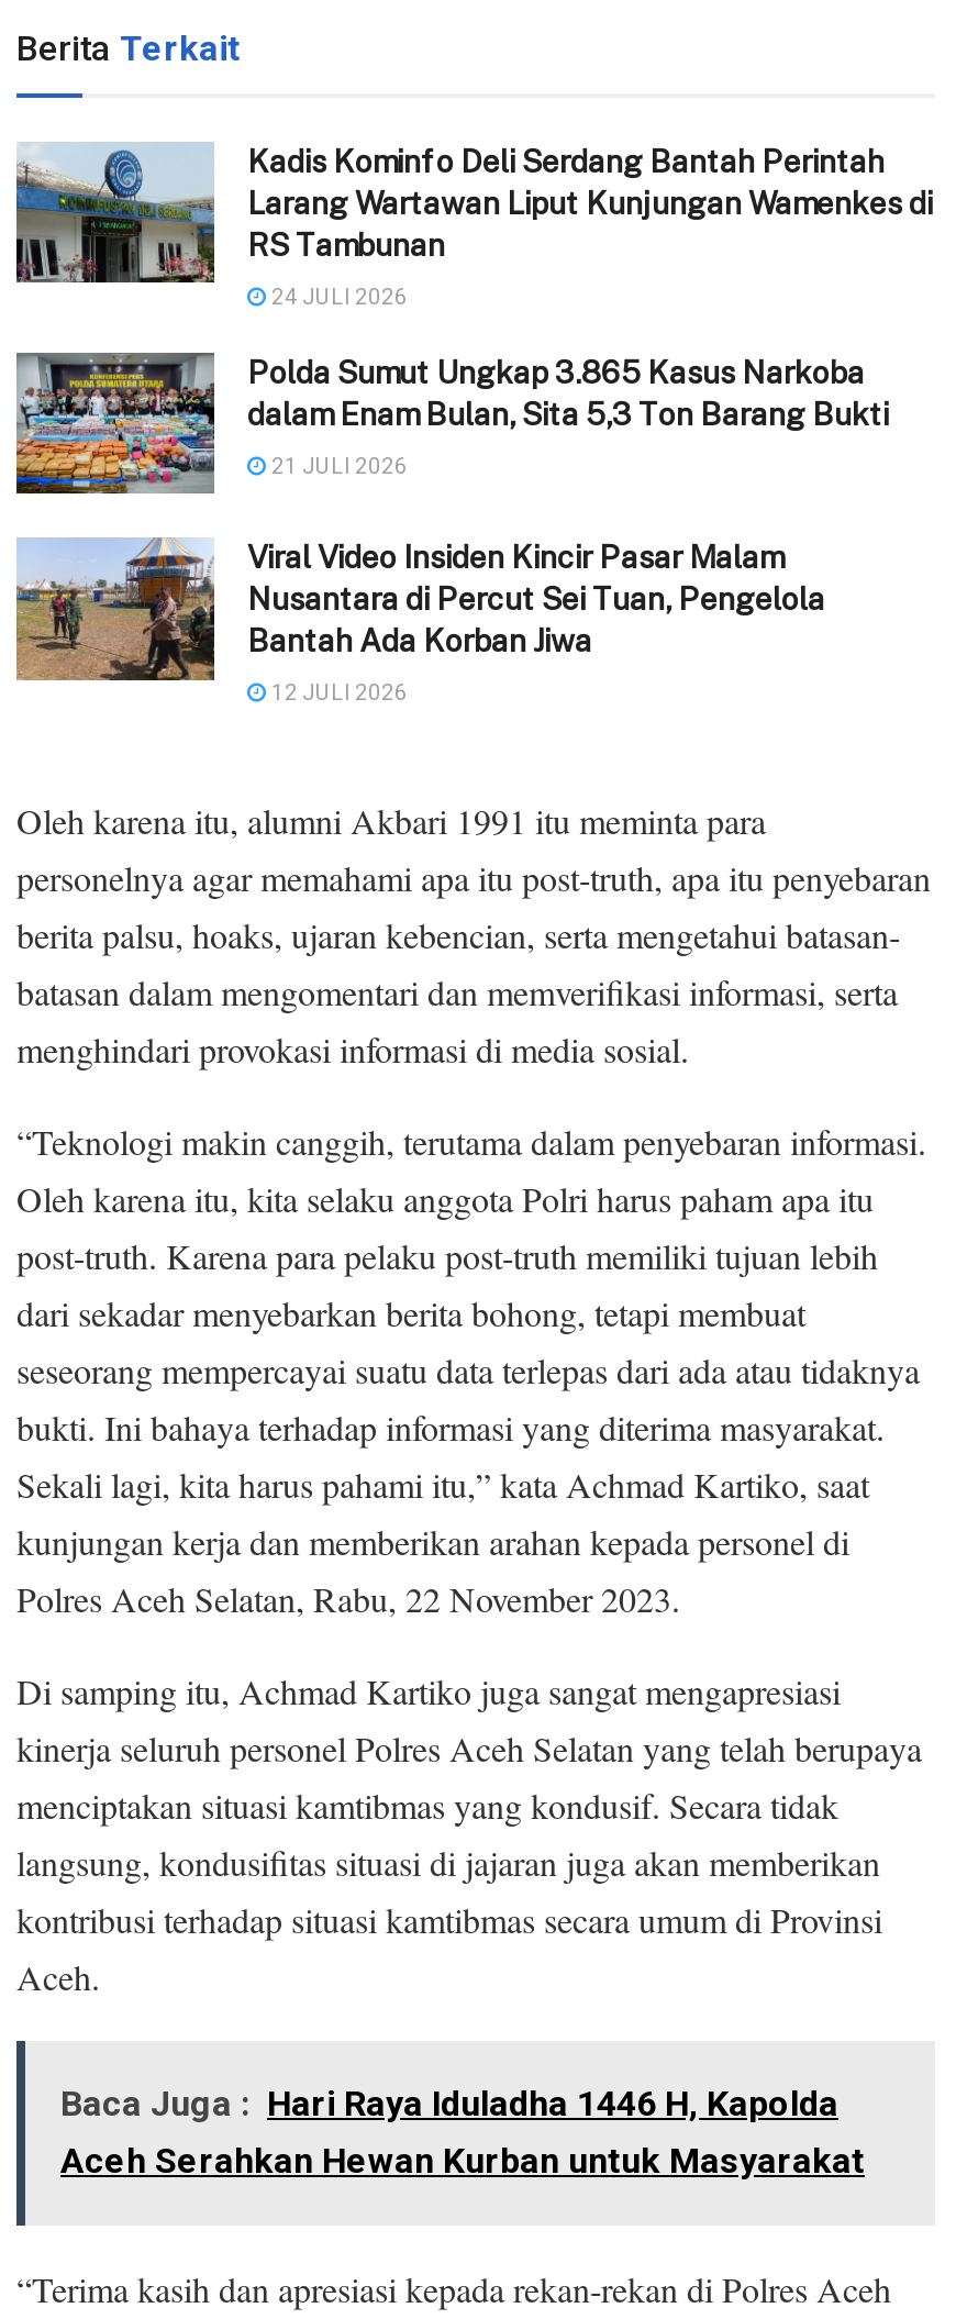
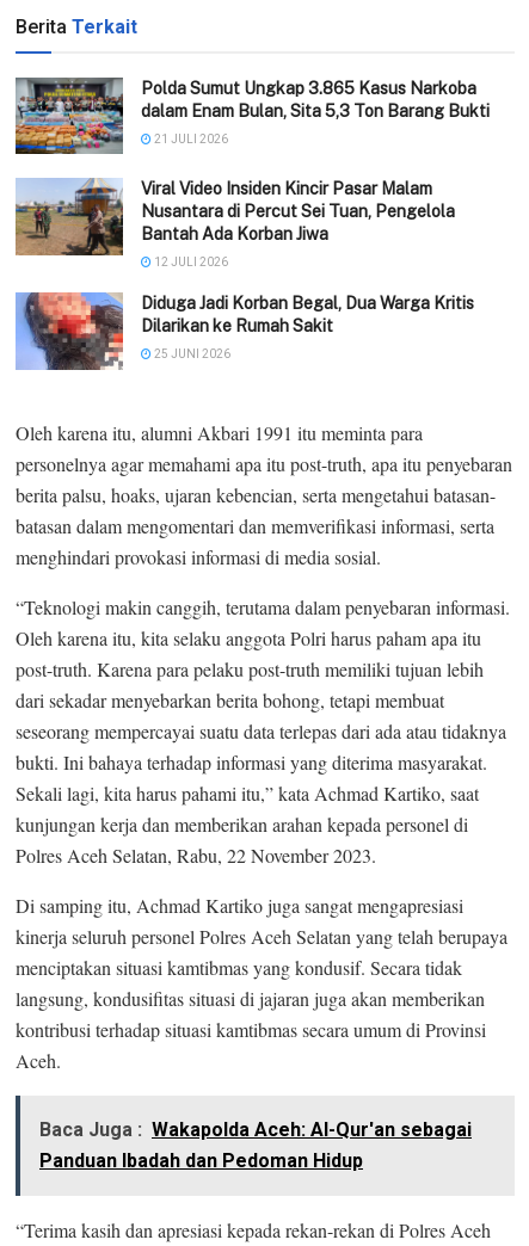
- [image]
- Kadis Kominfo Deli Serdang Bantah Perintah
- Larang Wartawan Liput Kunjungan Wamenkes di
- RS Tambunan
- 24 JULI 2026

moved up: [image] | Polda Sumut Ungkap 3.865 Kasus Narkoba | dalam Enam Bulan, Sita 5,3 Ton Barang Bukti | 21 JULI 2026 | Viral Video Insiden Kincir Pasar Malam | Nusantara di Percut Sei Tuan, Pengelola | Bantah Ada Korban Jiwa | 12 JULI 2026

+ [image]
+ Diduga Jadi Korban Begal, Dua Warga Kritis
+ Dilarikan ke Rumah Sakit
+ 25 JUNI 2026

- Baca Juga : Hari Raya Iduladha 1446 H, Kapolda
- Aceh Serahkan Hewan Kurban untuk Masyarakat
+ Baca Juga : Wakapolda Aceh: Al-Qur'an sebagai
+ Panduan Ibadah dan Pedoman Hidup
